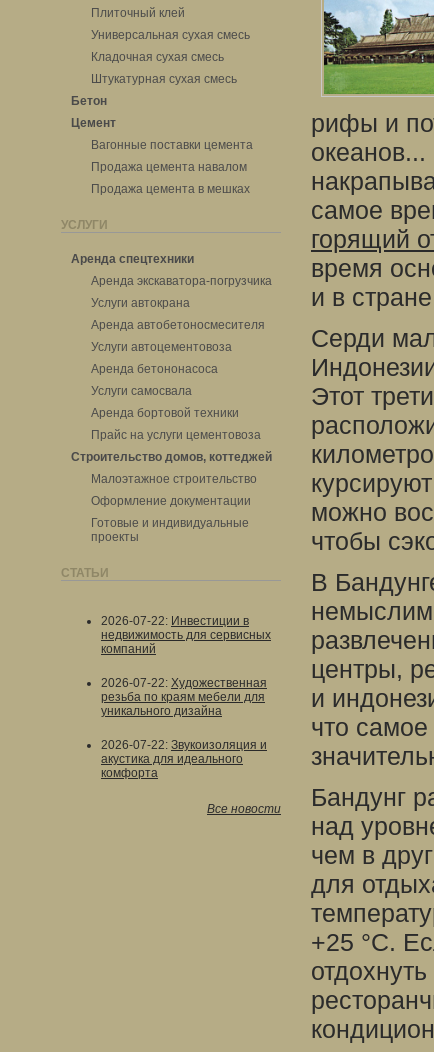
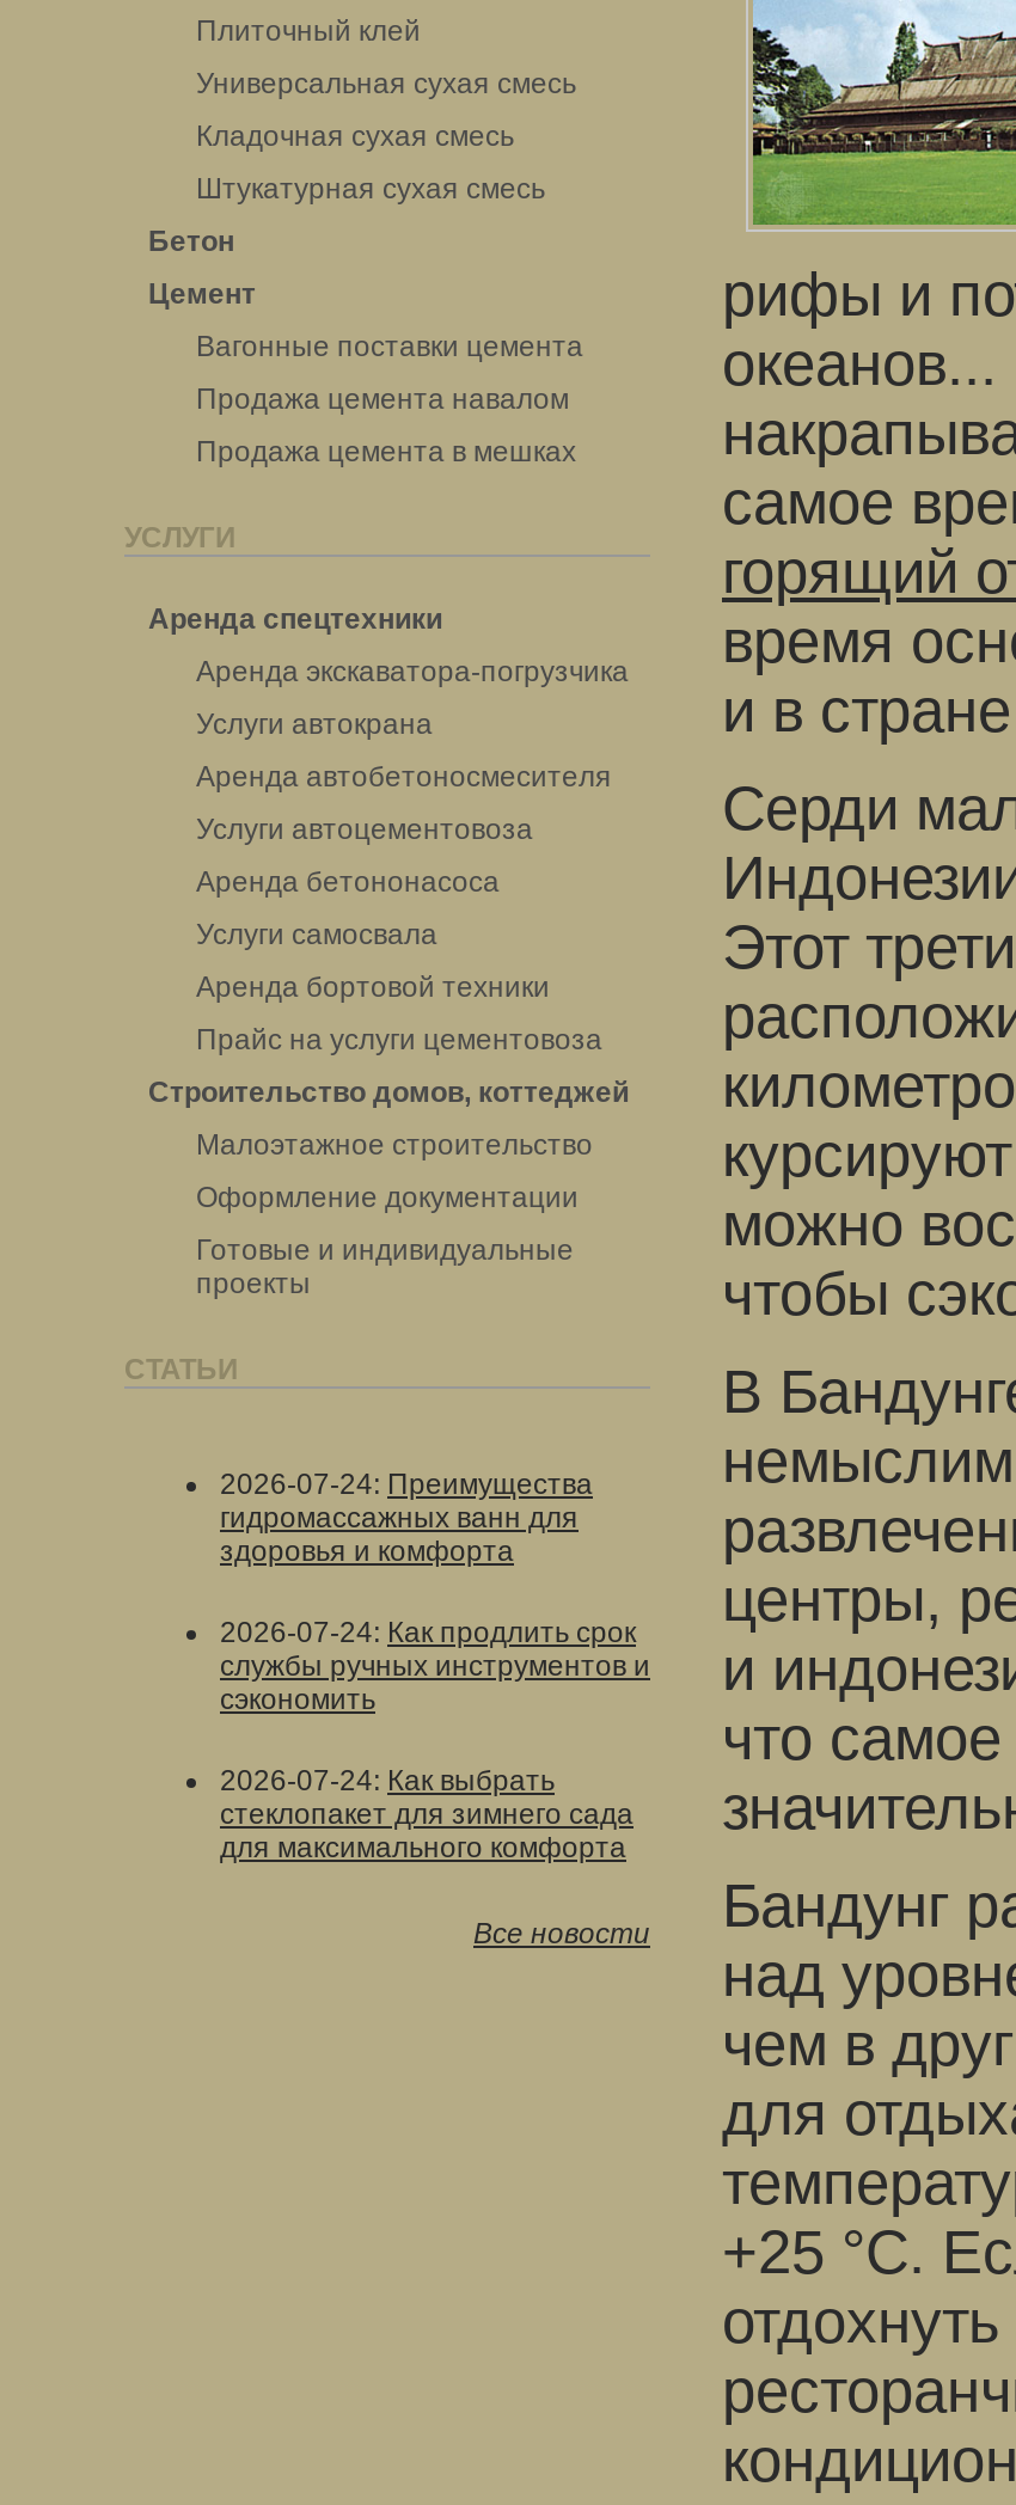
- 2026-07-22: Инвестиции в
- недвижимость для сервисных
- компаний
+ 2026-07-24: Преимущества
+ гидромассажных ванн для
+ здоровья и комфорта

- 2026-07-22: Художественная
- резьба по краям мебели для
- уникального дизайна
+ 2026-07-24: Как продлить срок
+ службы ручных инструментов и
+ сэкономить

- 2026-07-22: Звукоизоляция и
- акустика для идеального
- комфорта
+ 2026-07-24: Как выбрать
+ стеклопакет для зимнего сада
+ для максимального комфорта
